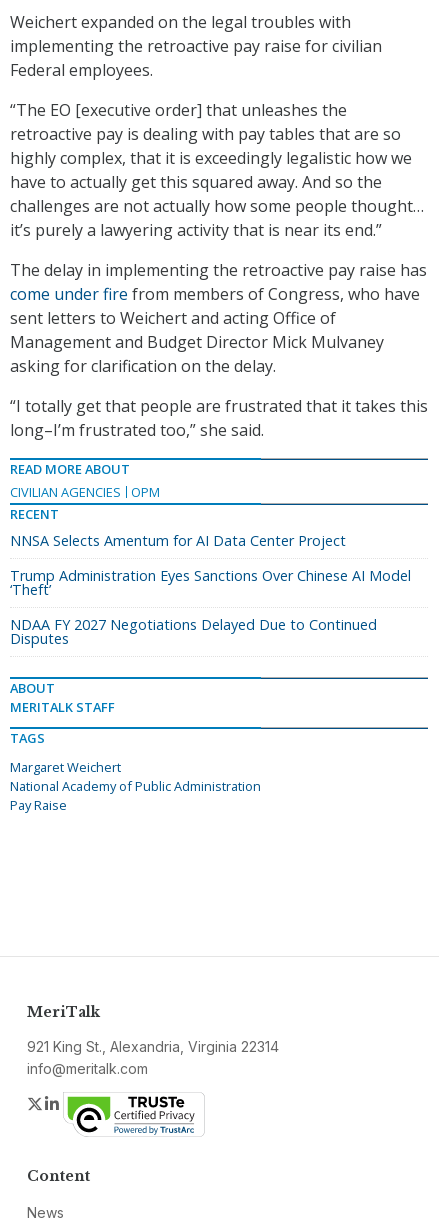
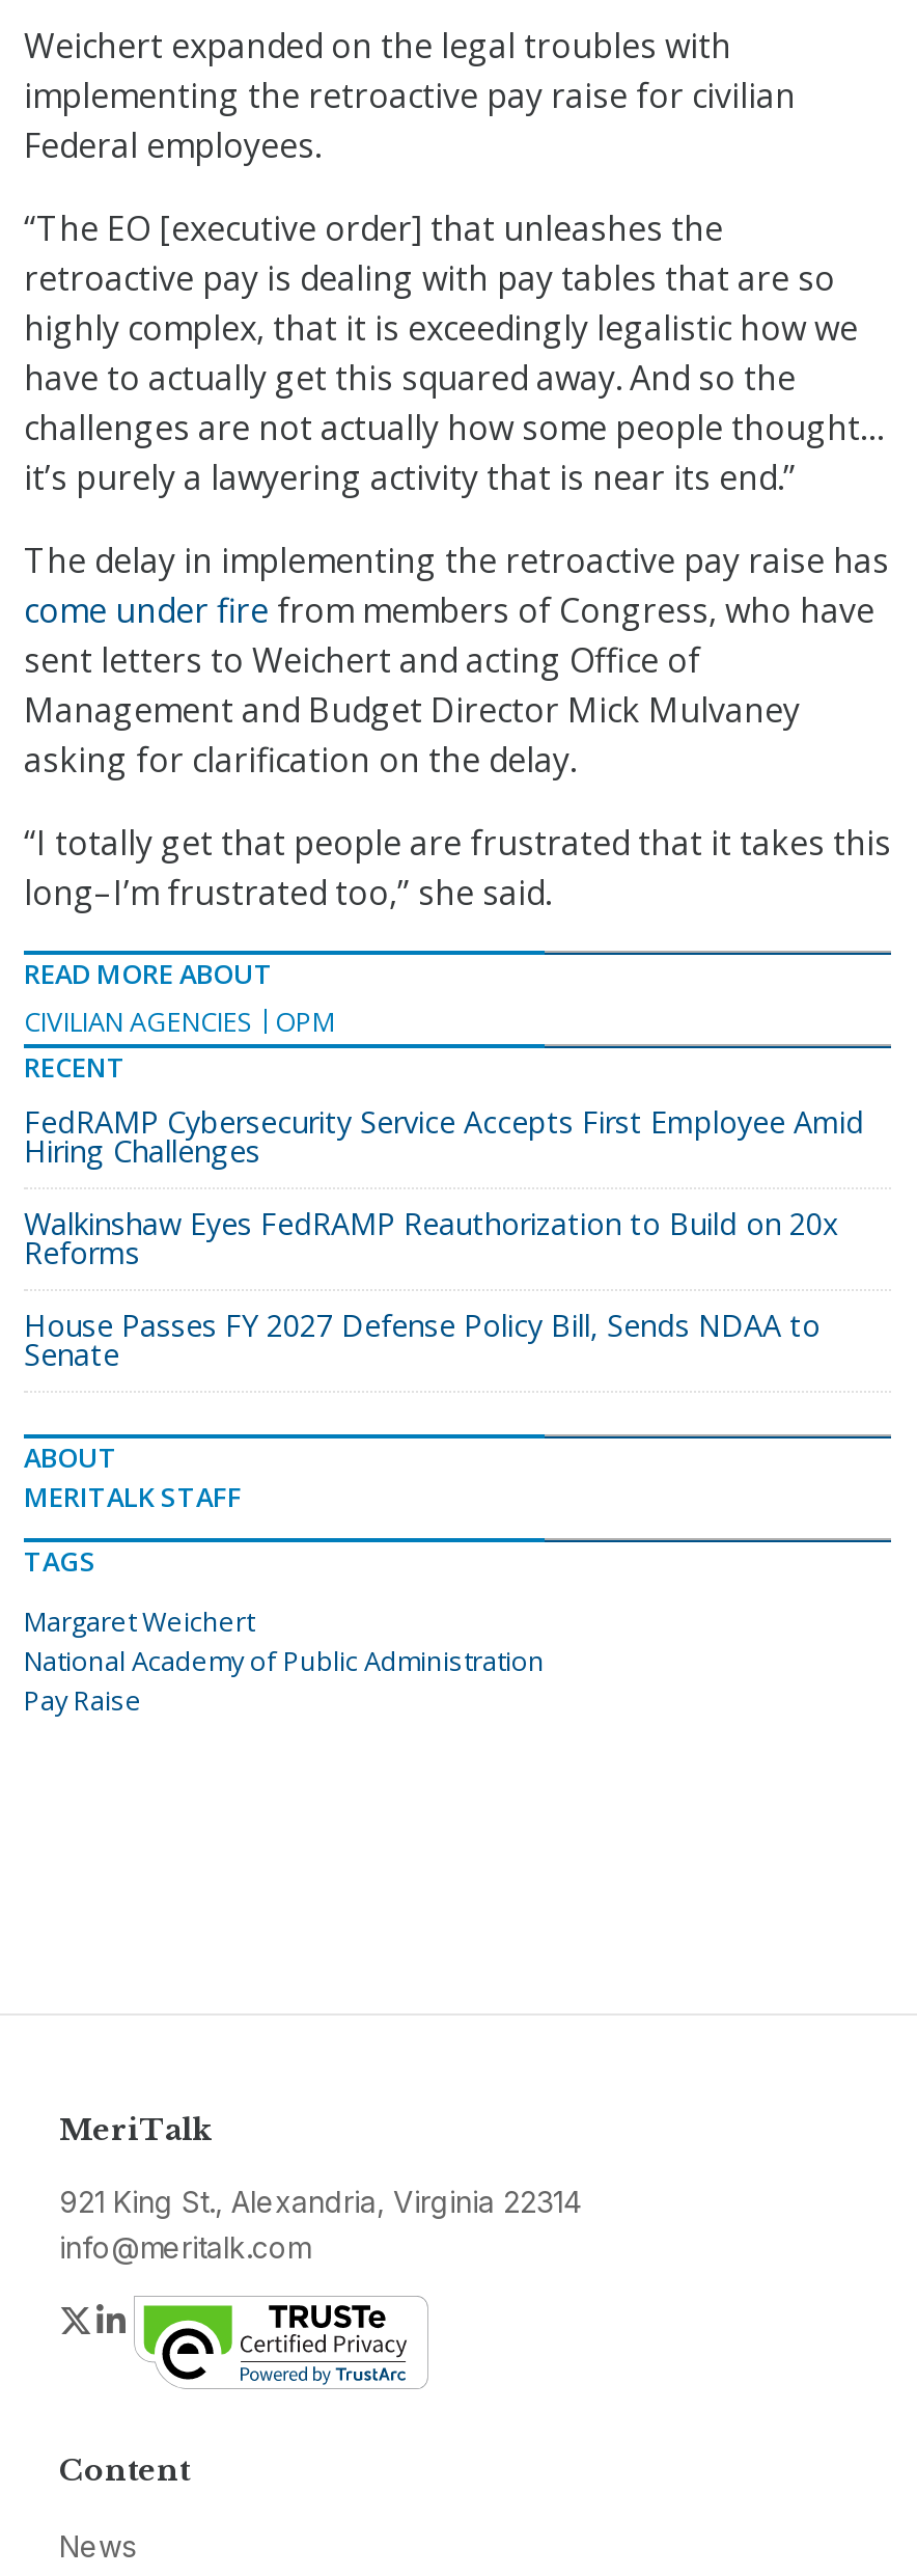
- NNSA Selects Amentum for AI Data Center Project
+ FedRAMP Cybersecurity Service Accepts First Employee Amid
+ Hiring Challenges

- Trump Administration Eyes Sanctions Over Chinese AI Model
- ‘Theft’
+ Walkinshaw Eyes FedRAMP Reauthorization to Build on 20x
+ Reforms

- NDAA FY 2027 Negotiations Delayed Due to Continued
- Disputes
+ House Passes FY 2027 Defense Policy Bill, Sends NDAA to
+ Senate
